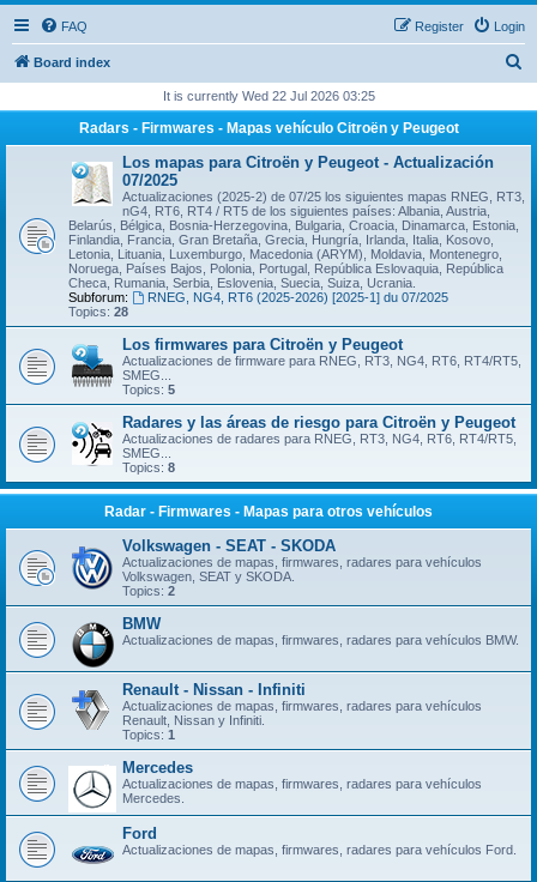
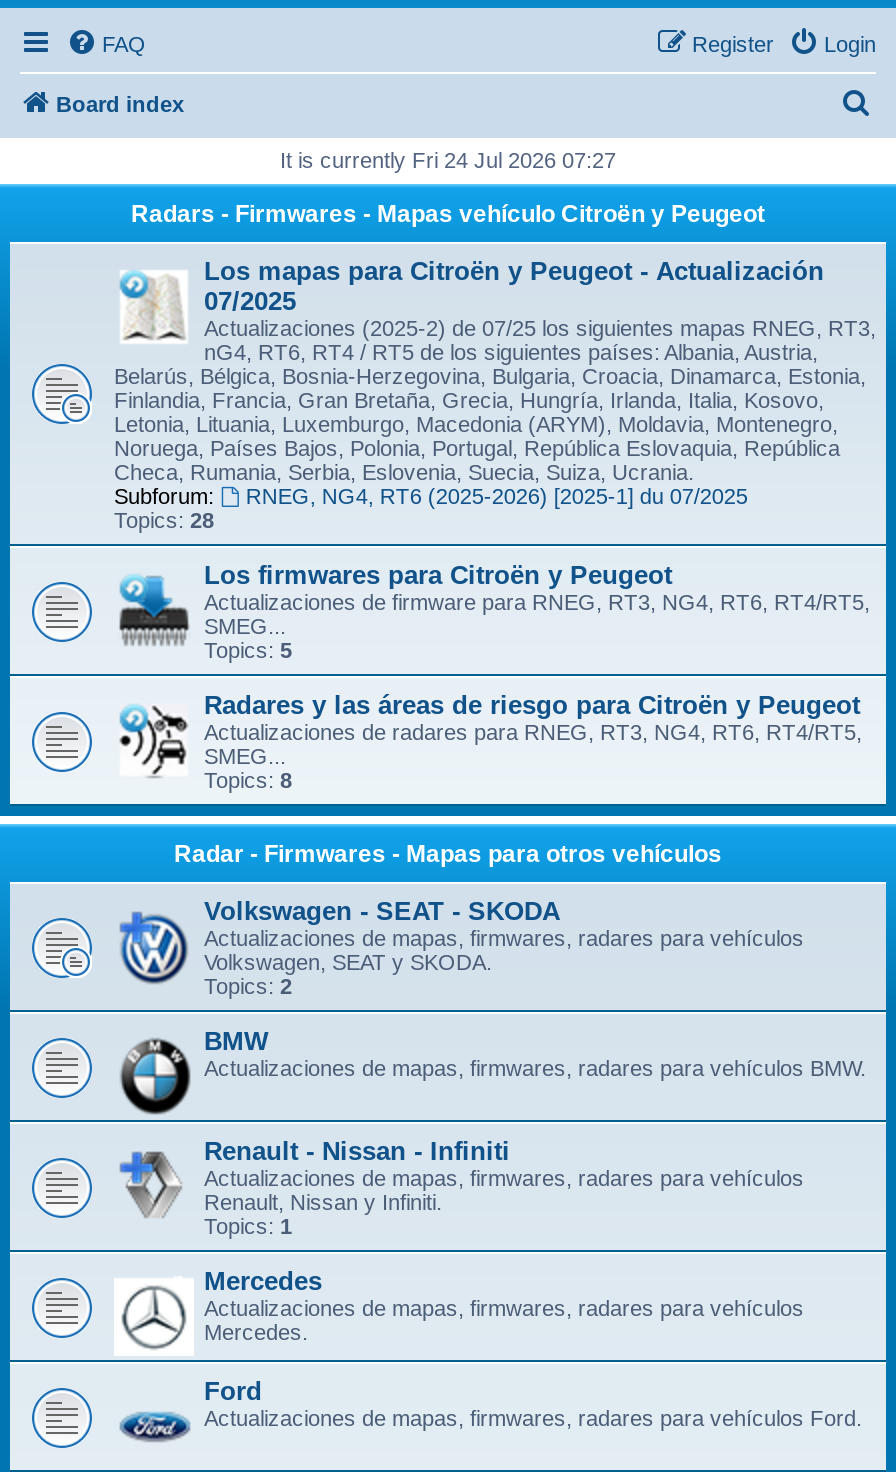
- It is currently Wed 22 Jul 2026 03:25
+ It is currently Fri 24 Jul 2026 07:27
